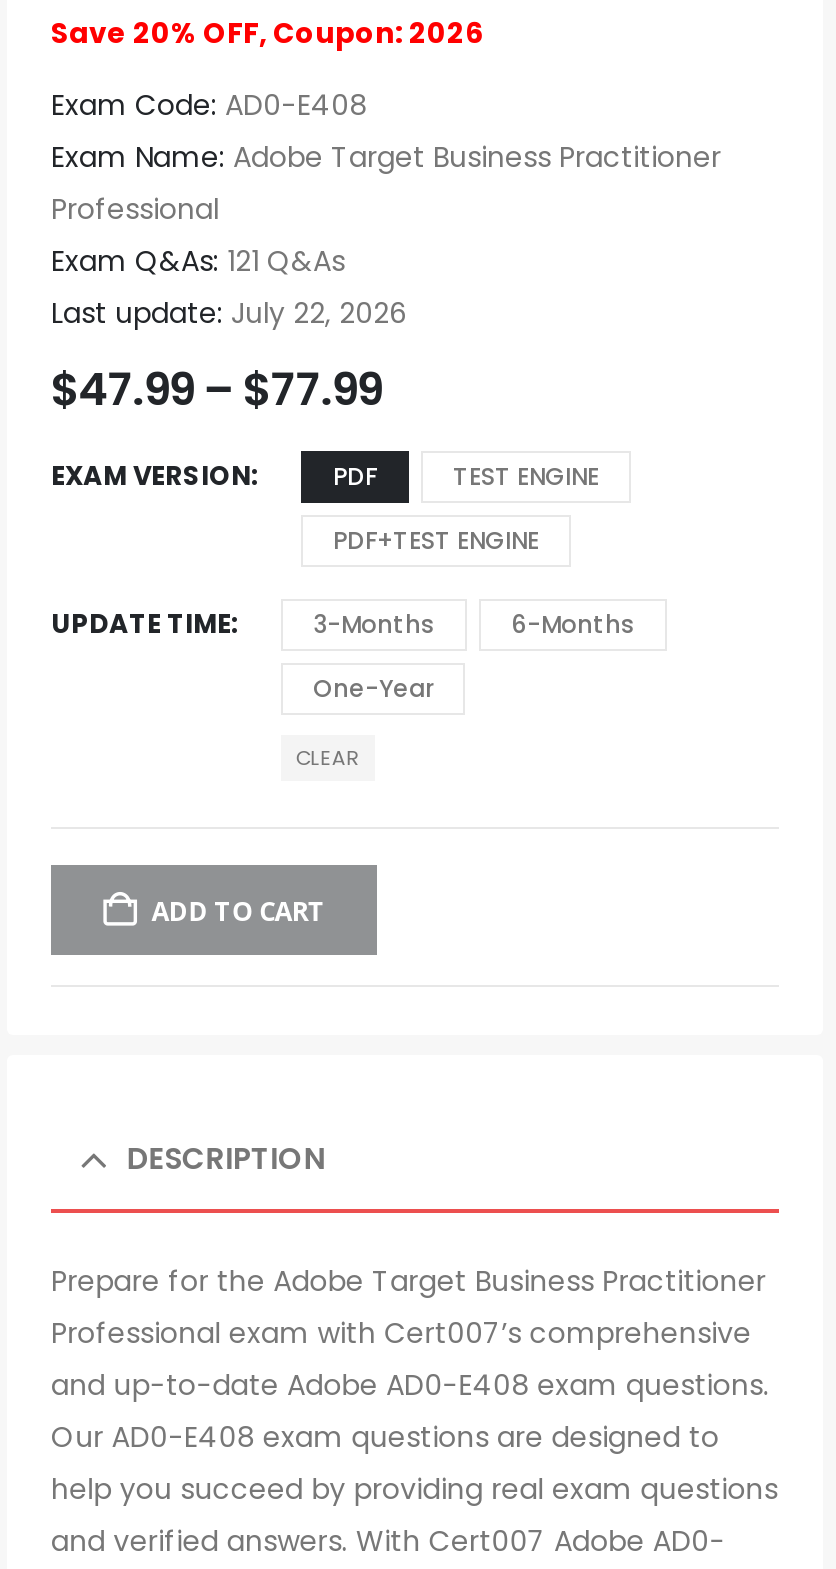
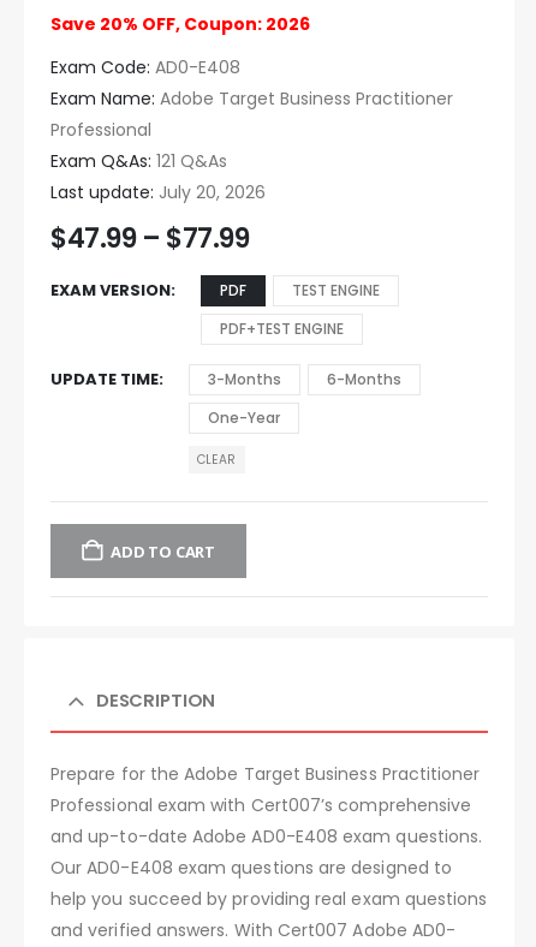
- Last update: July 22, 2026
+ Last update: July 20, 2026
